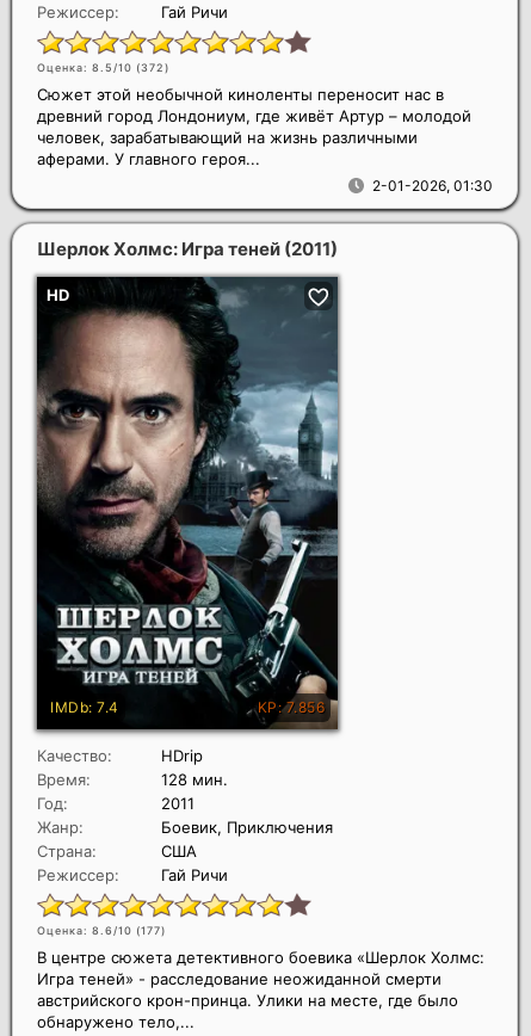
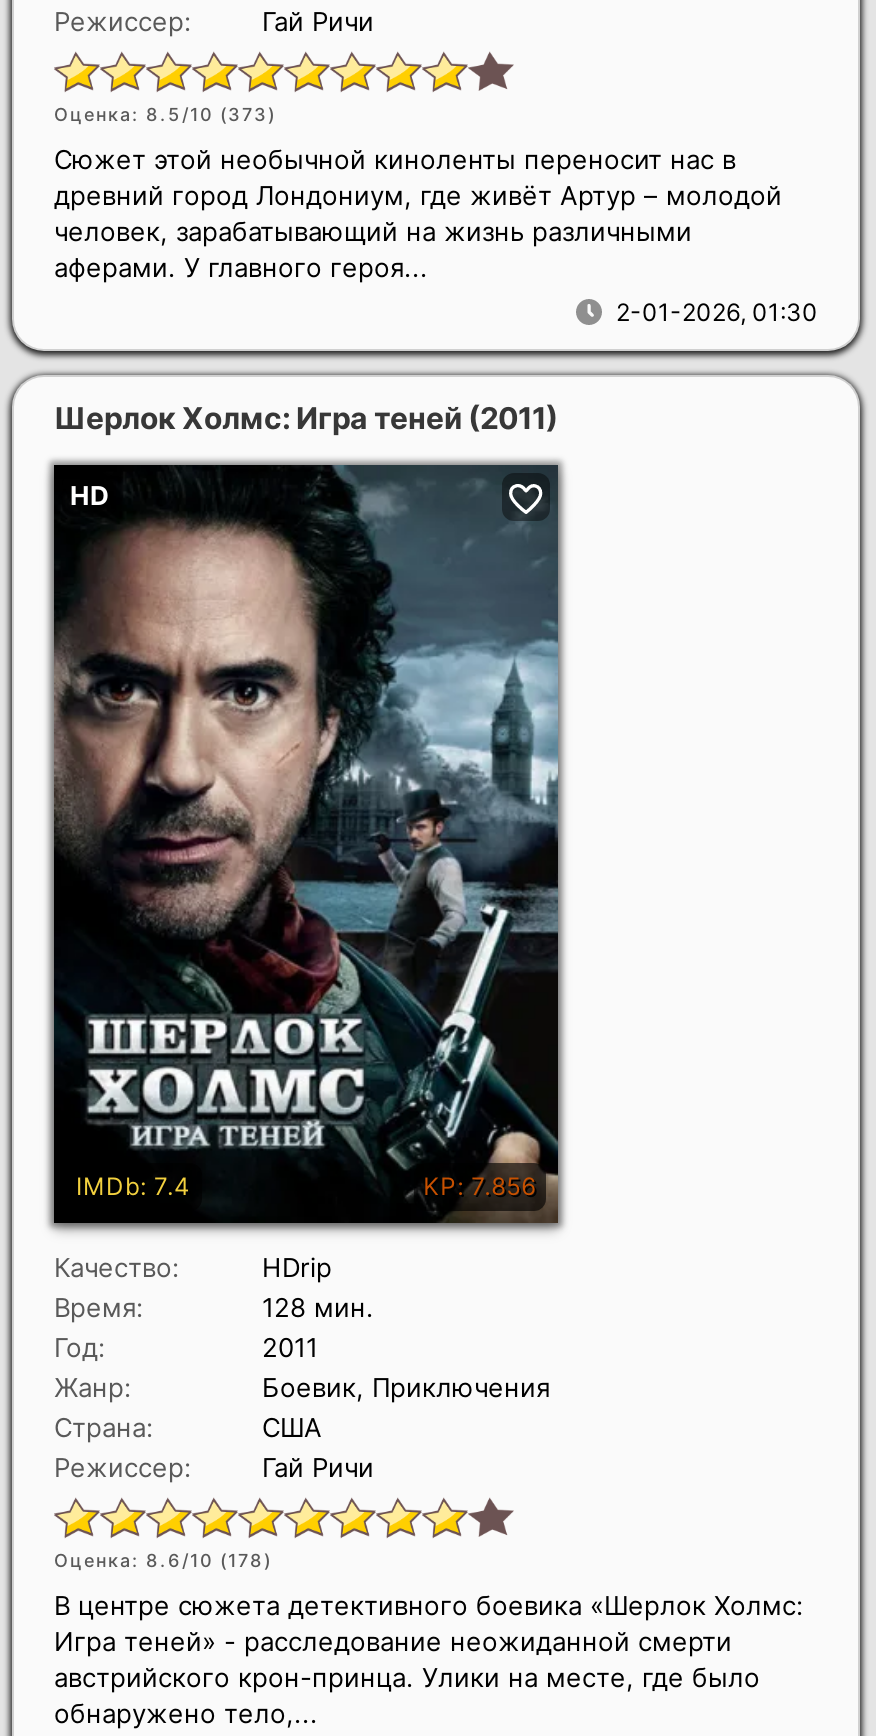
- Оценка: 8.5/10 (372)
+ Оценка: 8.5/10 (373)

- Оценка: 8.6/10 (177)
+ Оценка: 8.6/10 (178)
